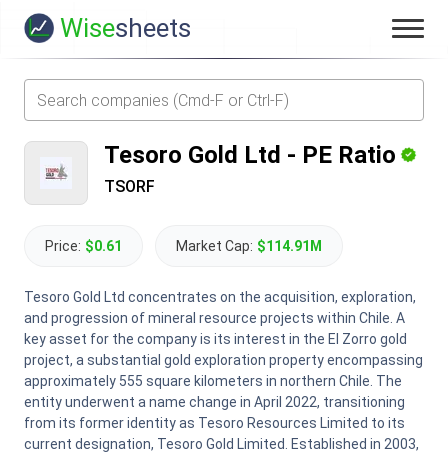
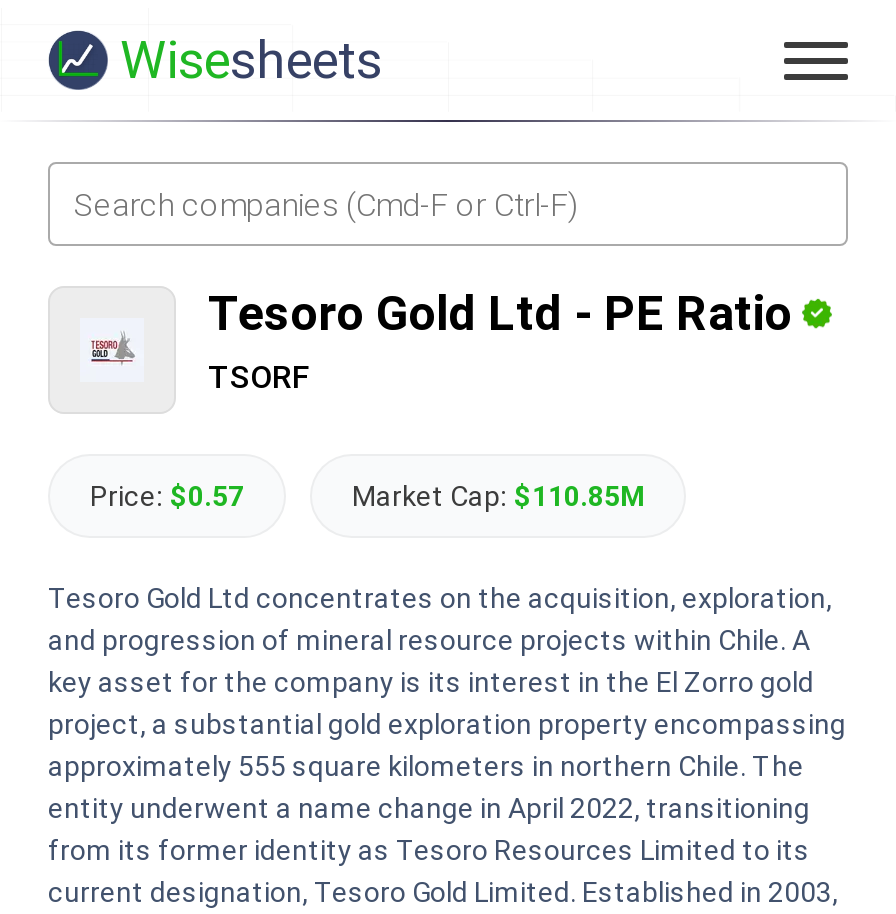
- Price: $0.61
+ Price: $0.57

- Market Cap: $114.91M
+ Market Cap: $110.85M
